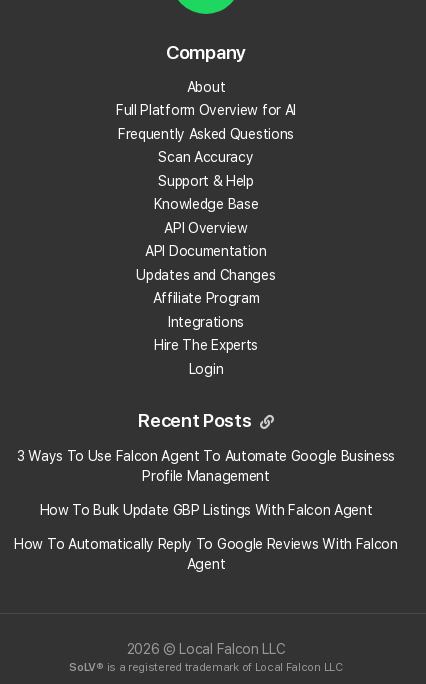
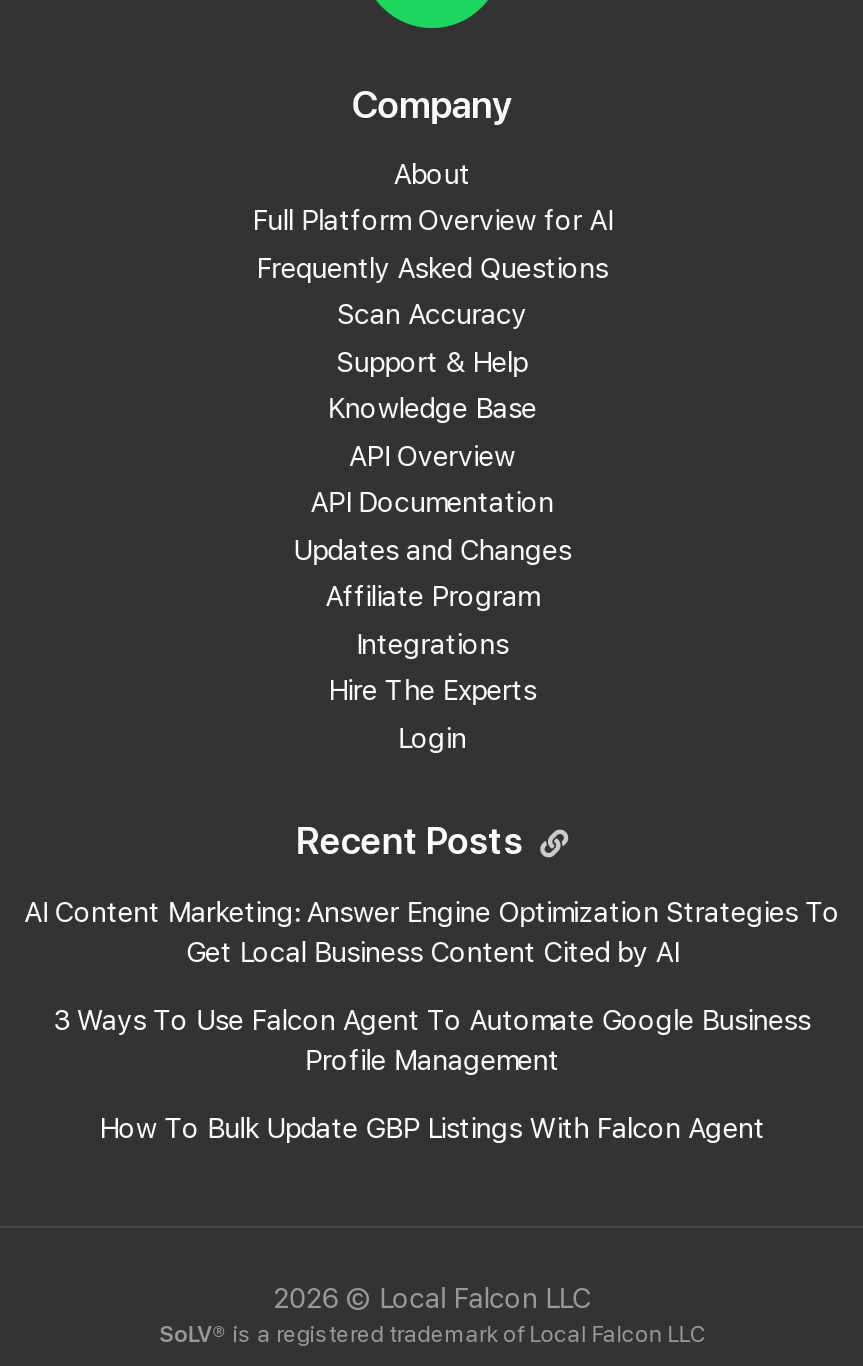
+ AI Content Marketing: Answer Engine Optimization Strategies To
+ Get Local Business Content Cited by AI

moved down: 3 Ways To Use Falcon Agent To Automate Google Business | Profile Management | How To Bulk Update GBP Listings With Falcon Agent

- How To Automatically Reply To Google Reviews With Falcon
- Agent
